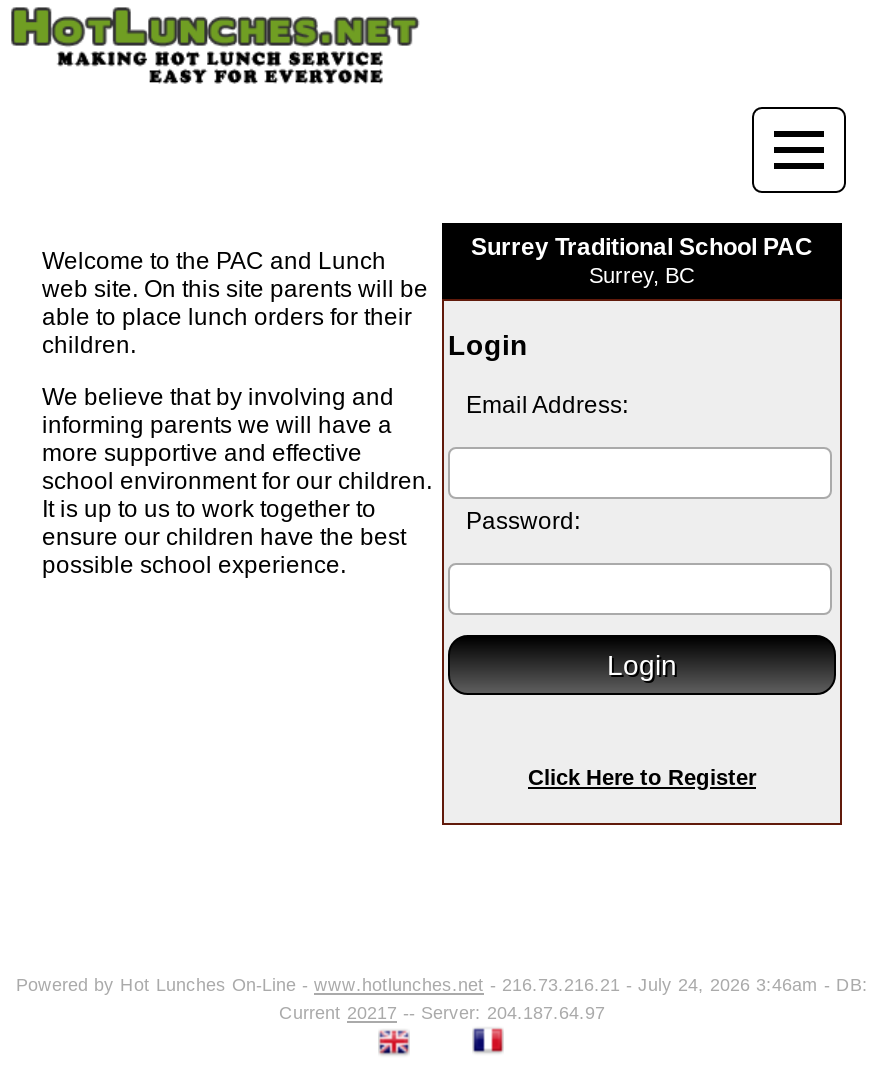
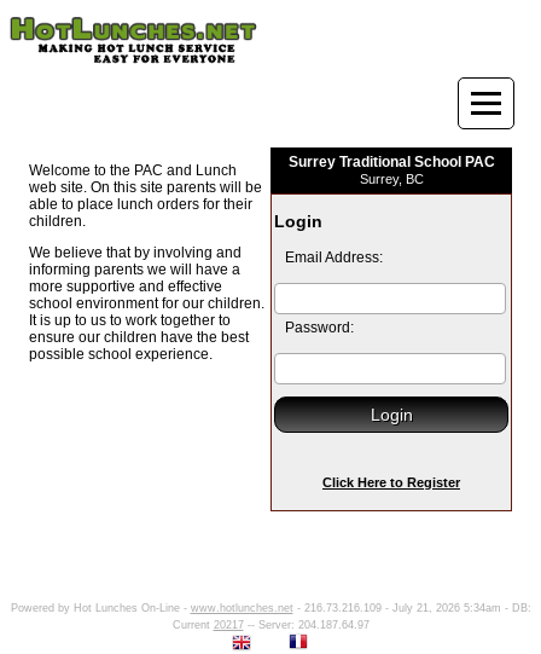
- Powered by Hot Lunches On-Line - www.hotlunches.net - 216.73.216.21 - July 24, 2026 3:46am - DB:
+ Powered by Hot Lunches On-Line - www.hotlunches.net - 216.73.216.109 - July 21, 2026 5:34am - DB:
